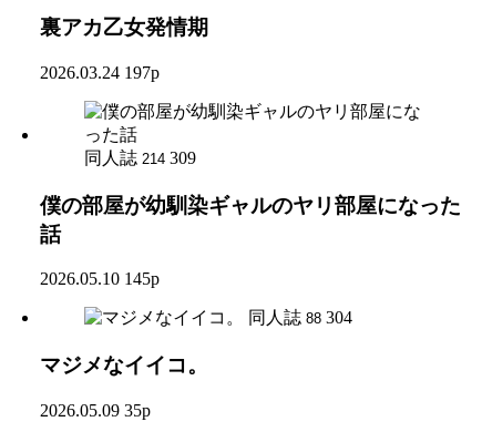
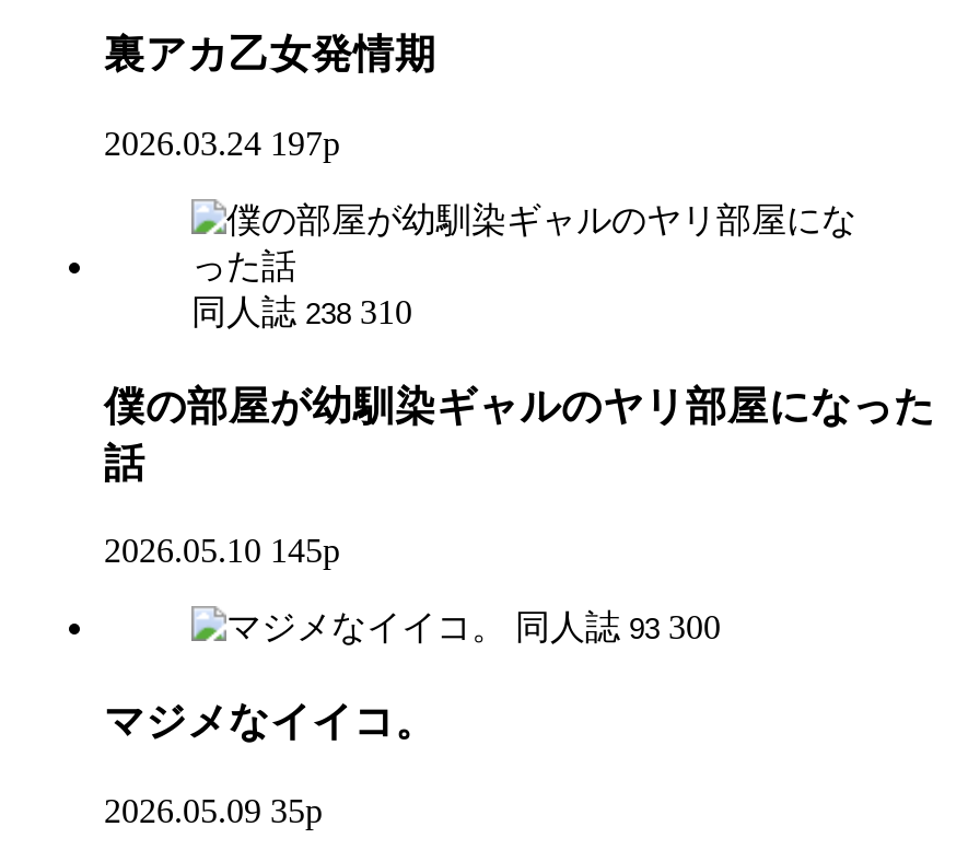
- 同人誌 214 309
+ 同人誌 238 310

- 同人誌 88 304
+ 同人誌 93 300
